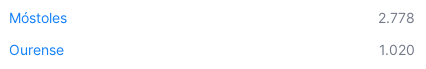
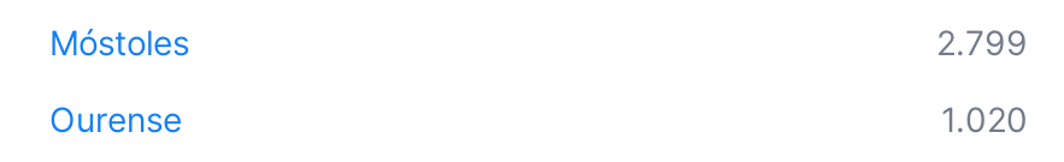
- 2.778
+ 2.799
